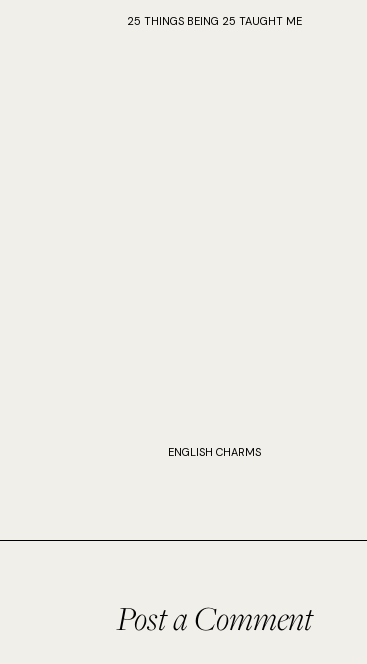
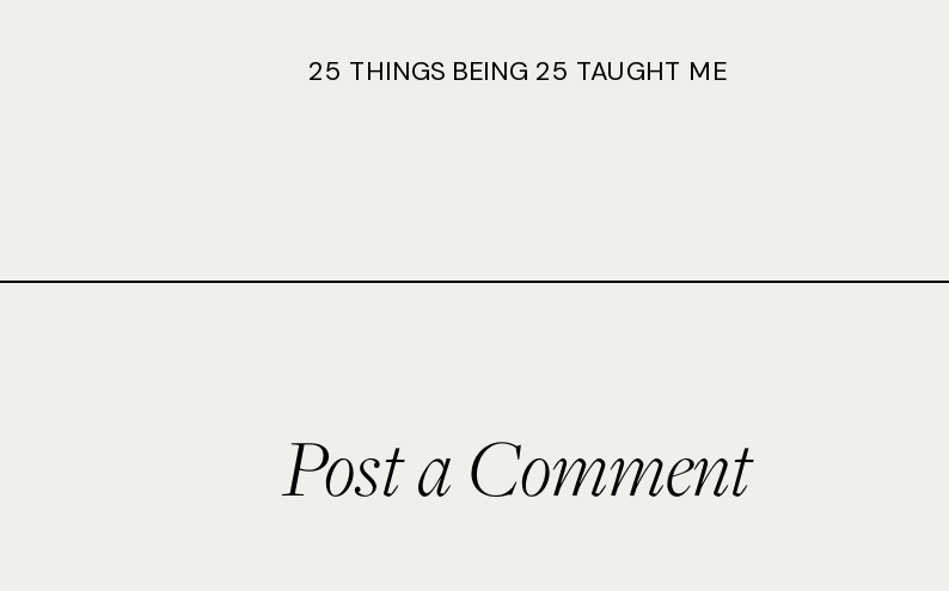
- ENGLISH CHARMS
